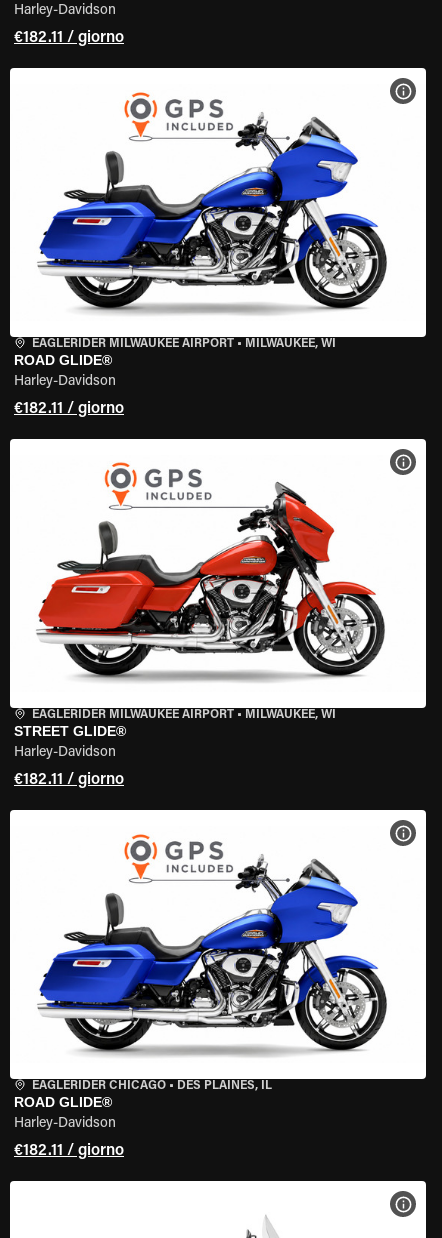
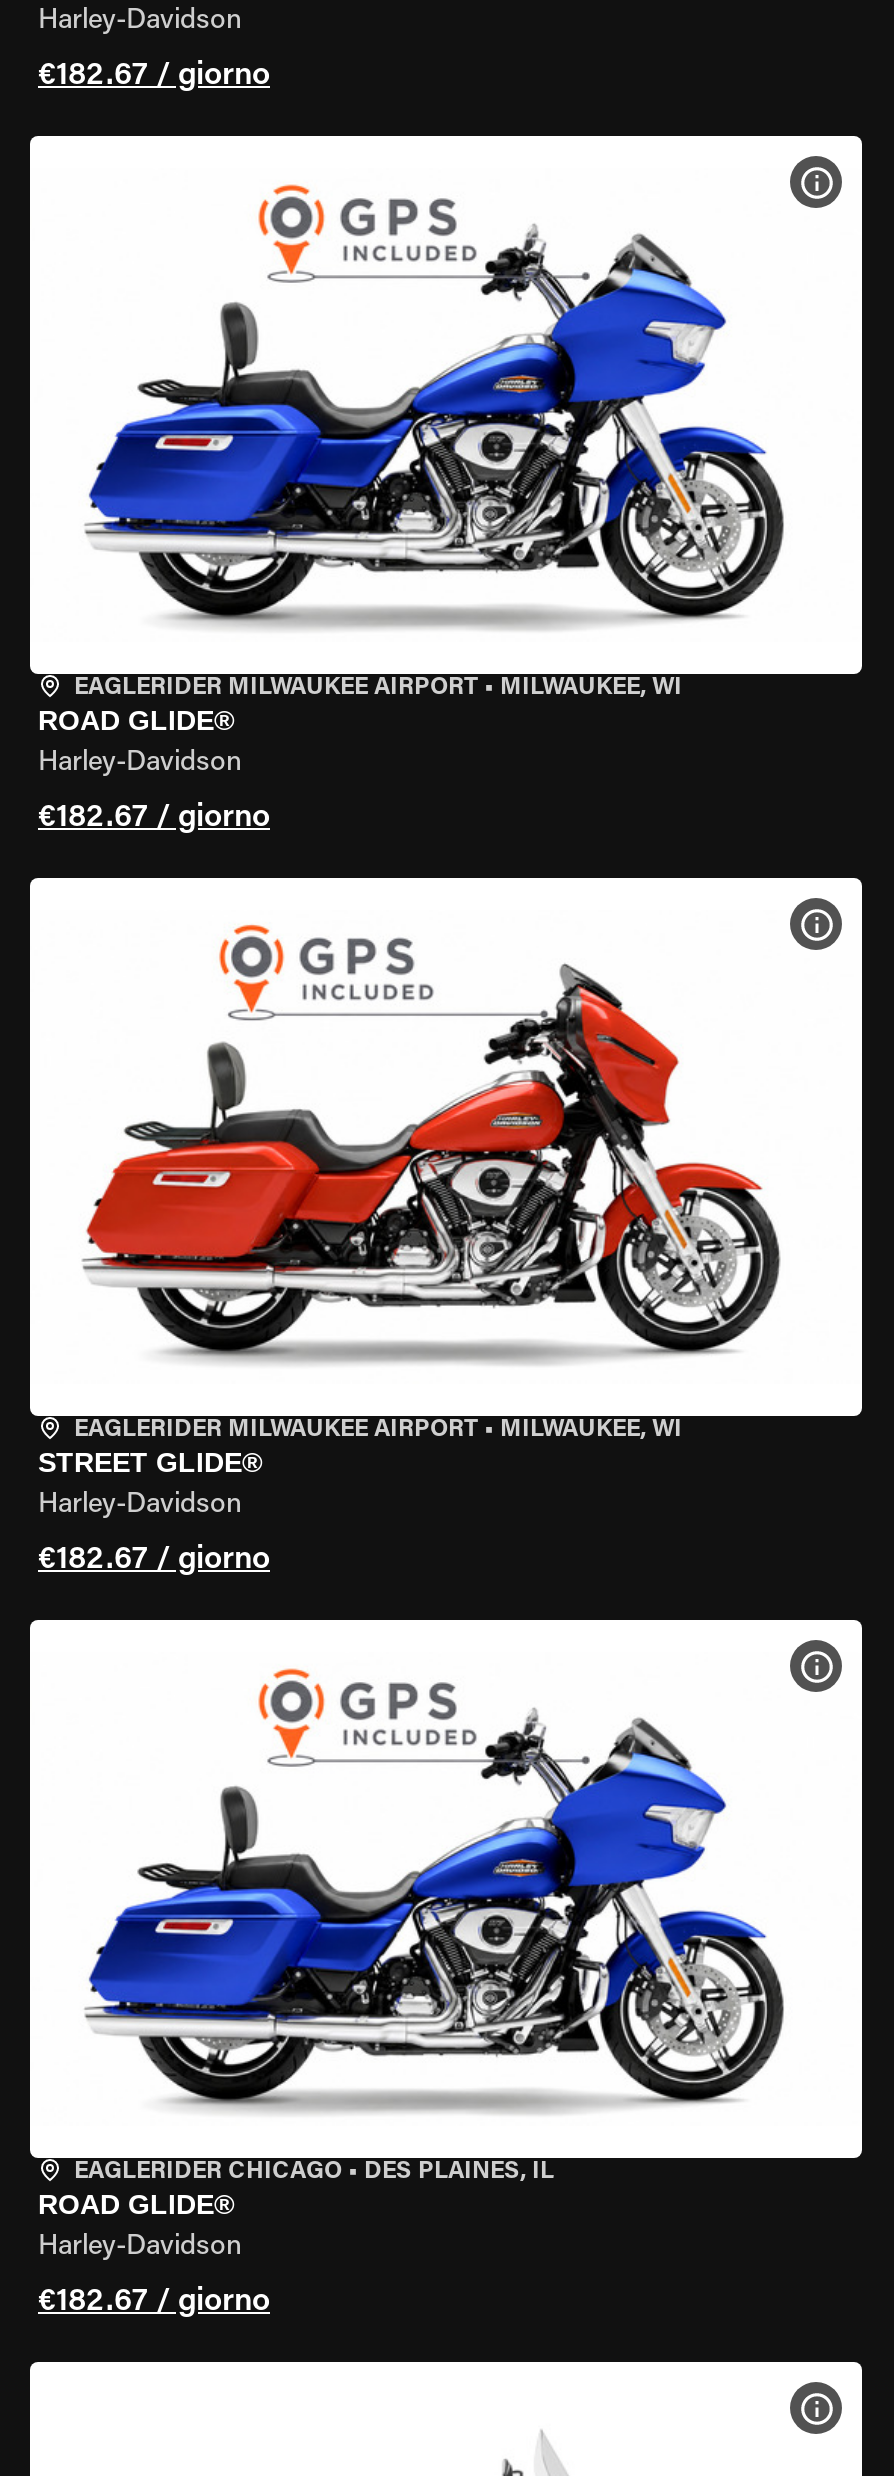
- €182.11 / giorno
+ €182.67 / giorno

- €182.11 / giorno
+ €182.67 / giorno

- €182.11 / giorno
+ €182.67 / giorno

- €182.11 / giorno
+ €182.67 / giorno
